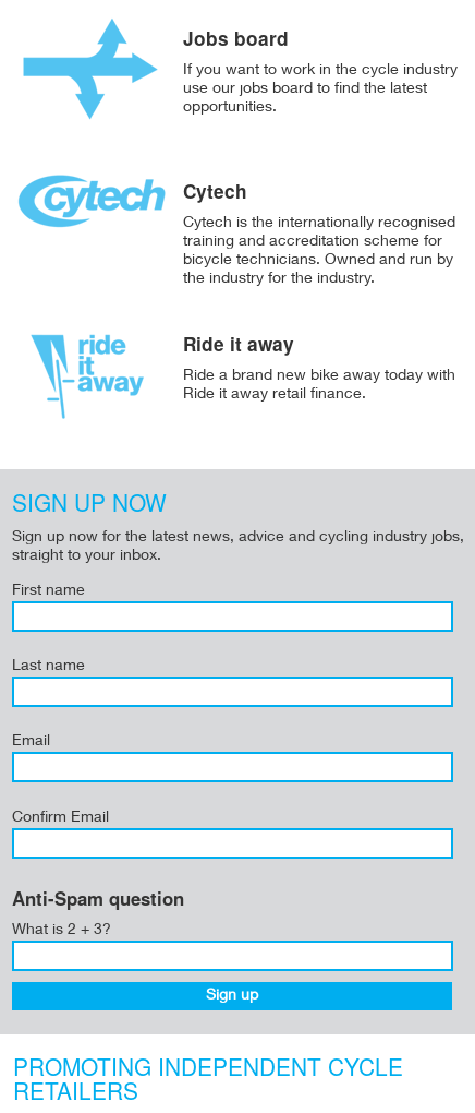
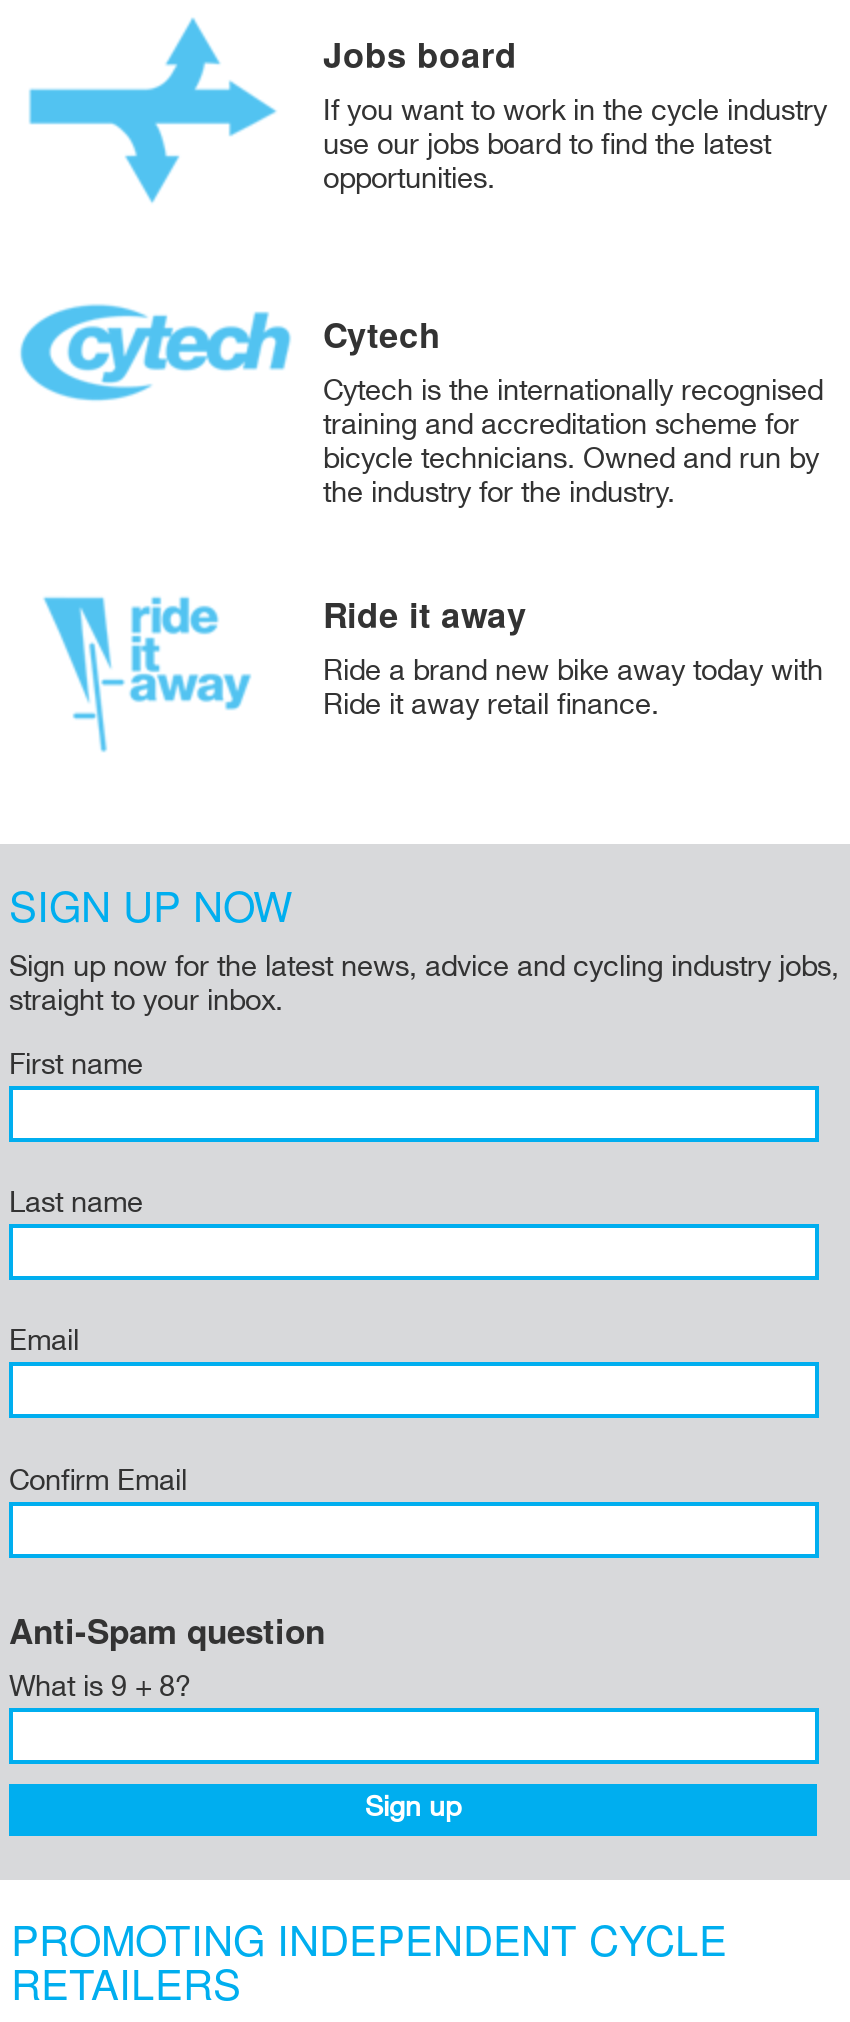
- What is 2 + 3?
+ What is 9 + 8?
